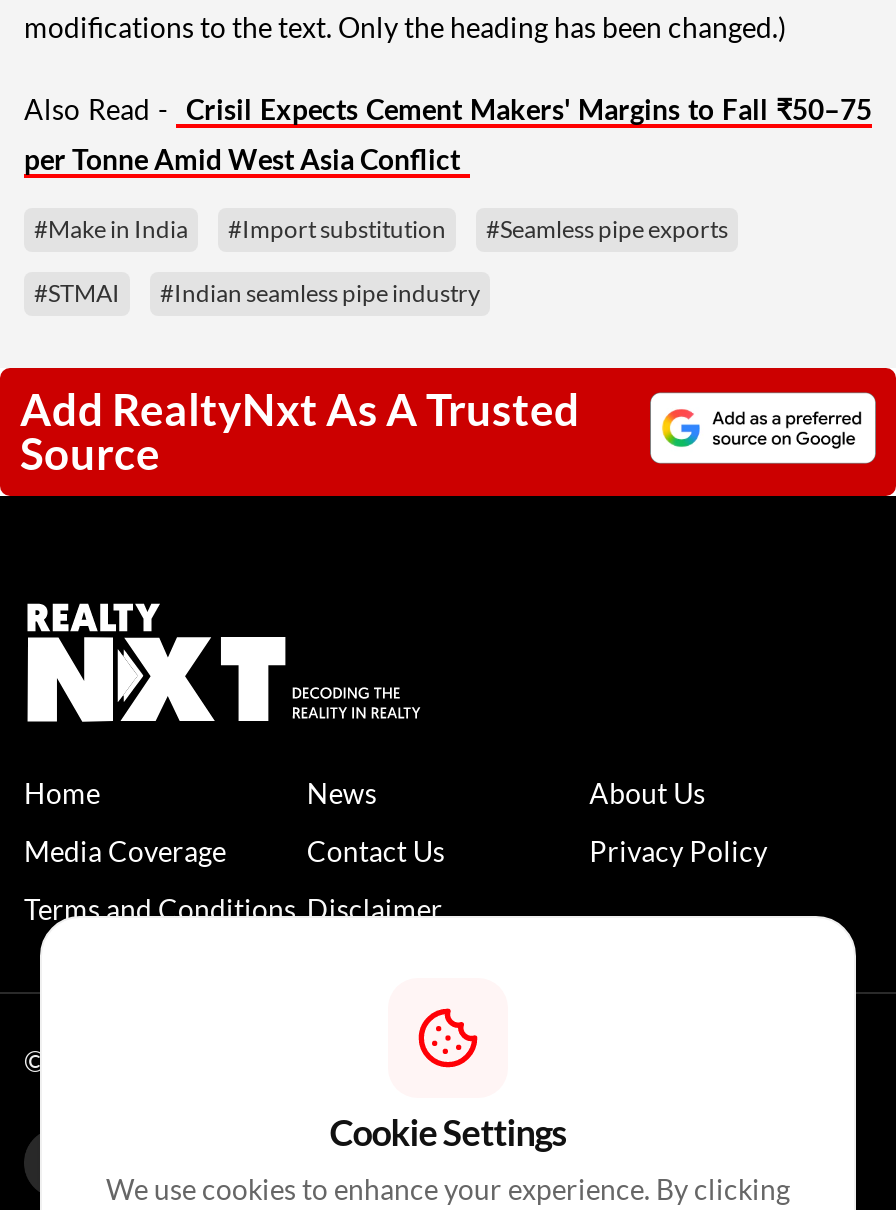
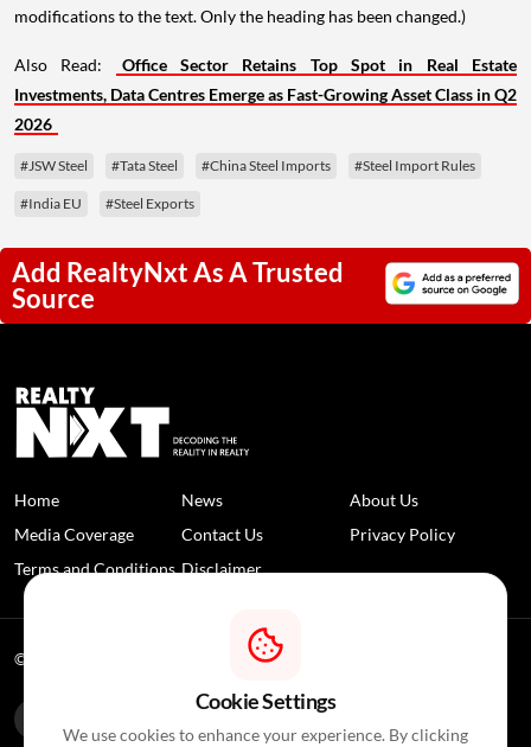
- Also Read - Crisil Expects Cement Makers' Margins to Fall ₹50–75
- per Tonne Amid West Asia Conflict
- #Make in India
- #Import substitution
- #Seamless pipe exports
- #STMAI
- #Indian seamless pipe industry
+ Also Read: Office Sector Retains Top Spot in Real Estate
+ Investments, Data Centres Emerge as Fast-Growing Asset Class in Q2
+ 2026
+ #JSW Steel
+ #Tata Steel
+ #China Steel Imports
+ #Steel Import Rules
+ #India EU
+ #Steel Exports
